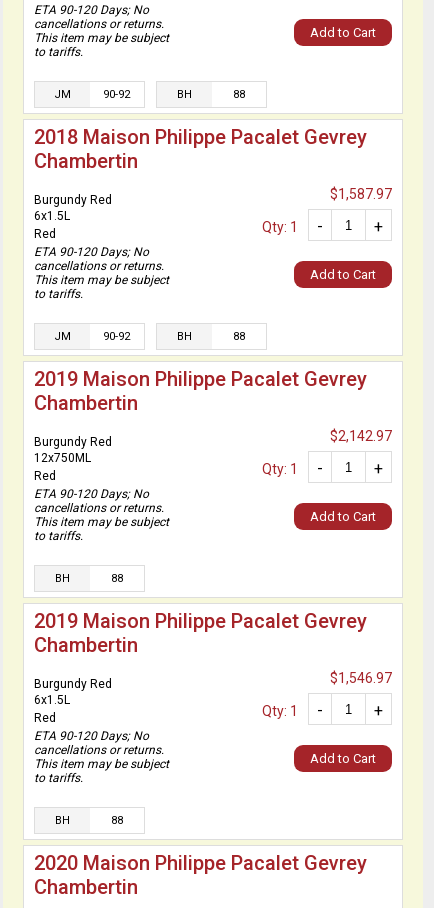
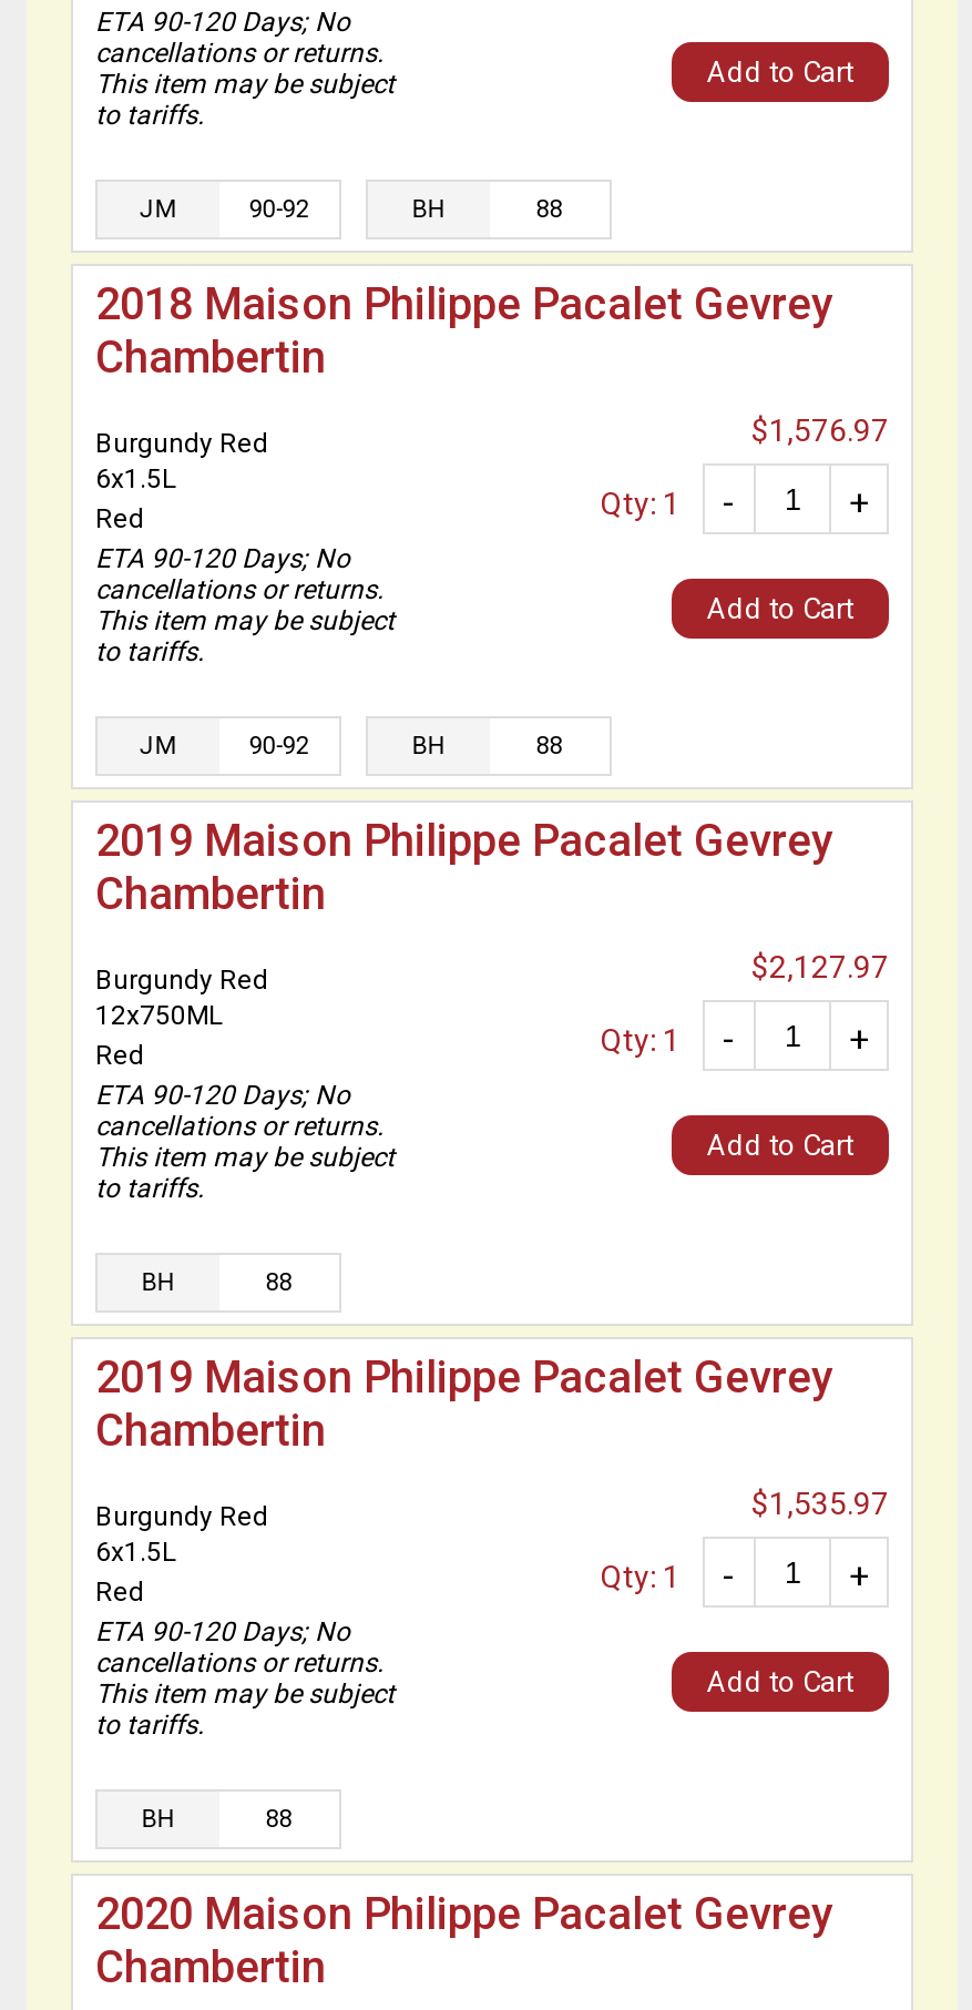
- $1,587.97
+ $1,576.97

- $2,142.97
+ $2,127.97

- $1,546.97
+ $1,535.97
